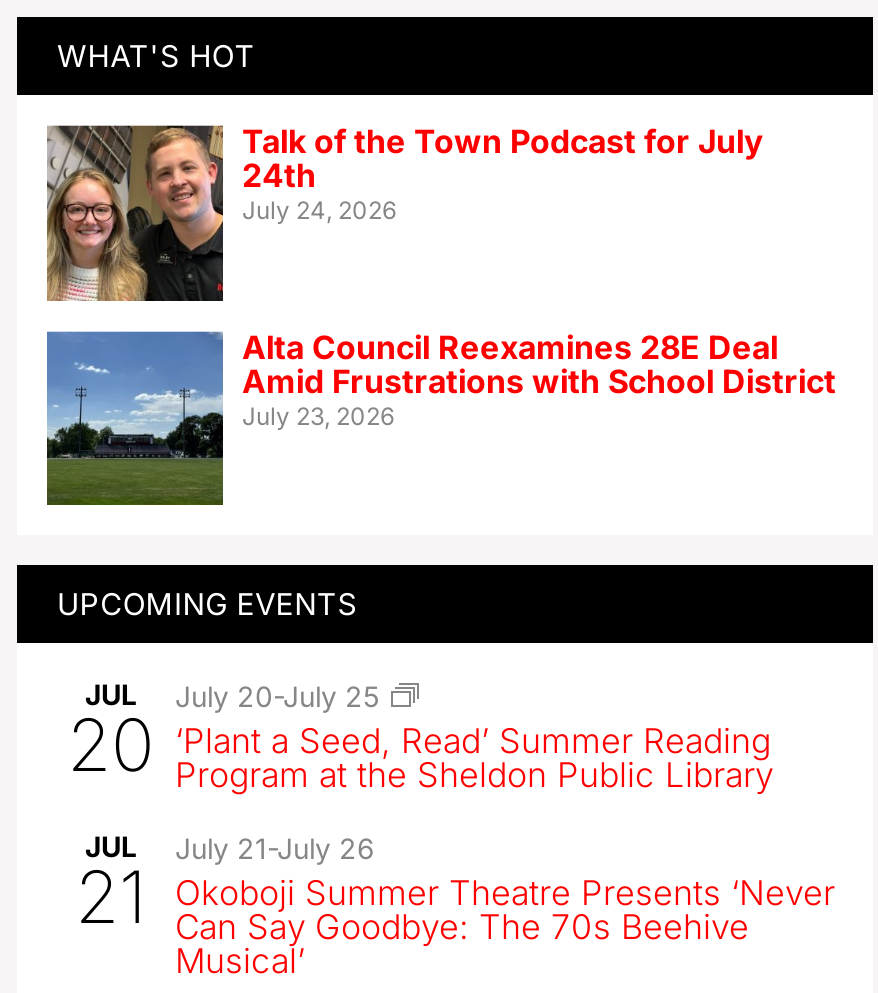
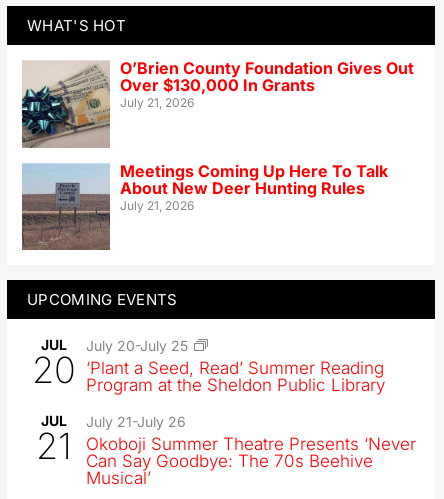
- [image]
- Talk of the Town Podcast for July
- 24th
- July 24, 2026
+ [image]
+ O’Brien County Foundation Gives Out
+ Over $130,000 In Grants
+ July 21, 2026

- [image]
- Alta Council Reexamines 28E Deal
- Amid Frustrations with School District
- July 23, 2026
+ [image]
+ Meetings Coming Up Here To Talk
+ About New Deer Hunting Rules
+ July 21, 2026
